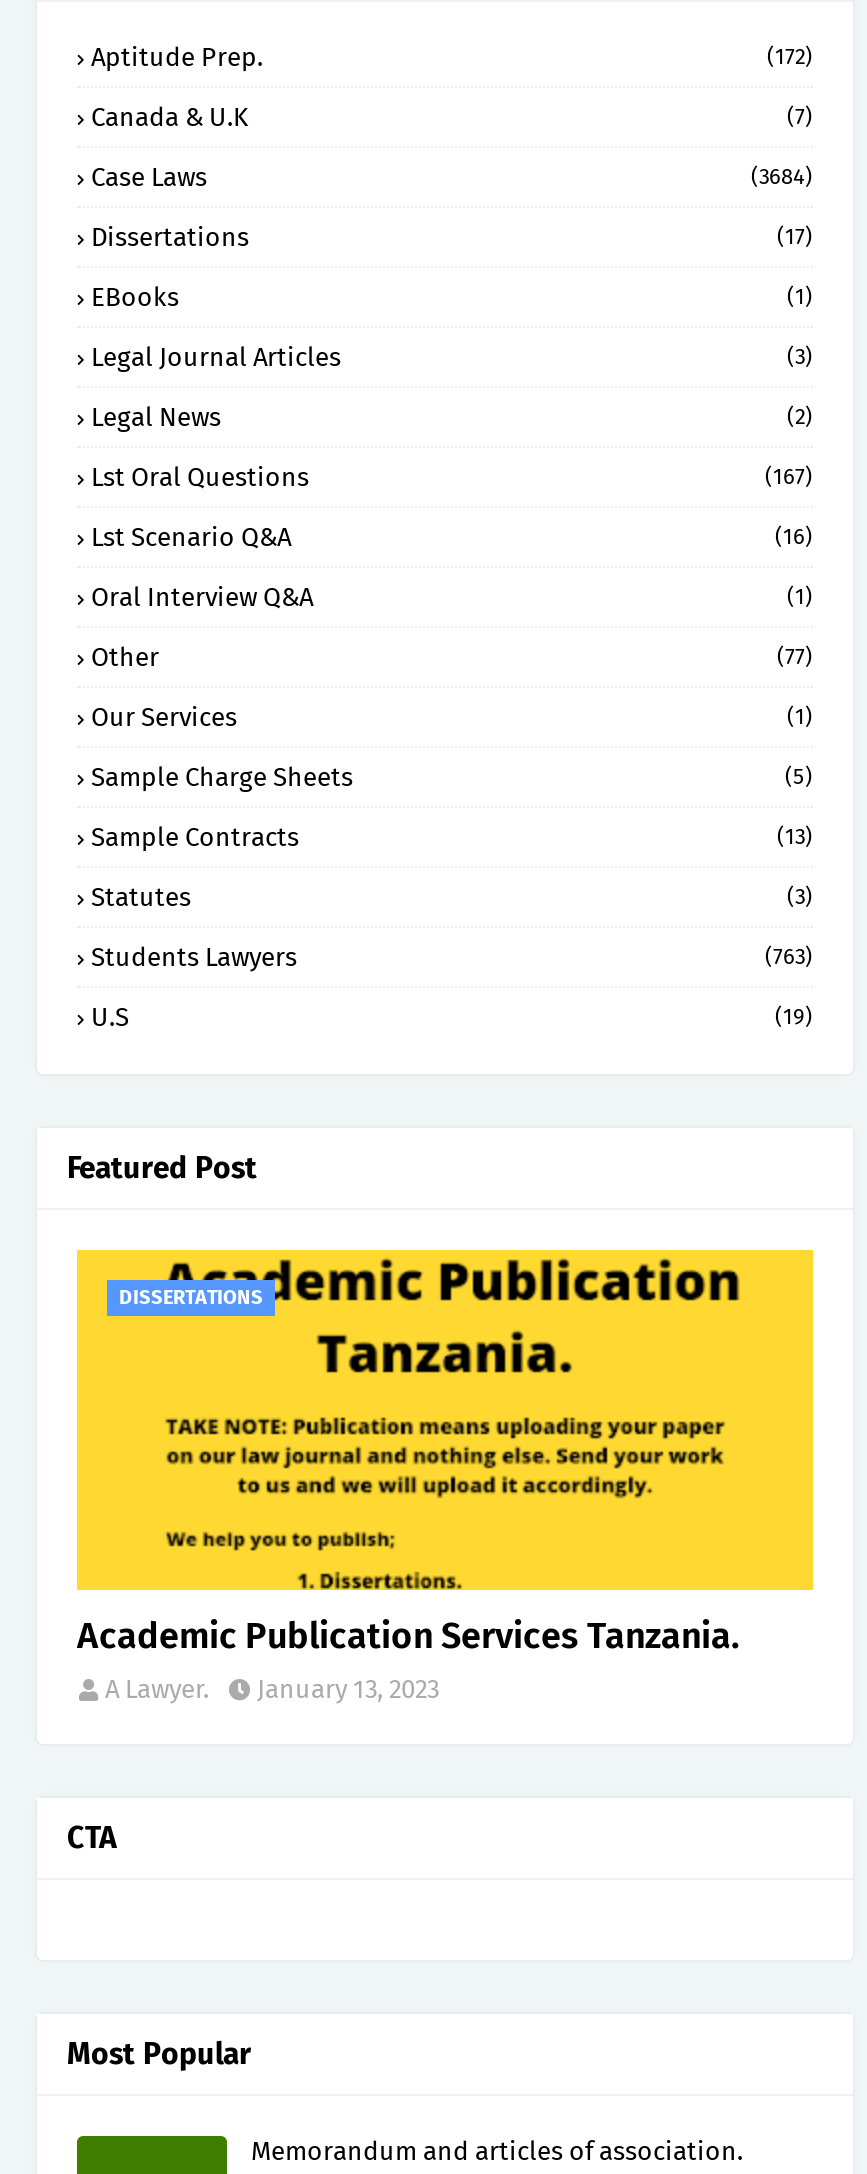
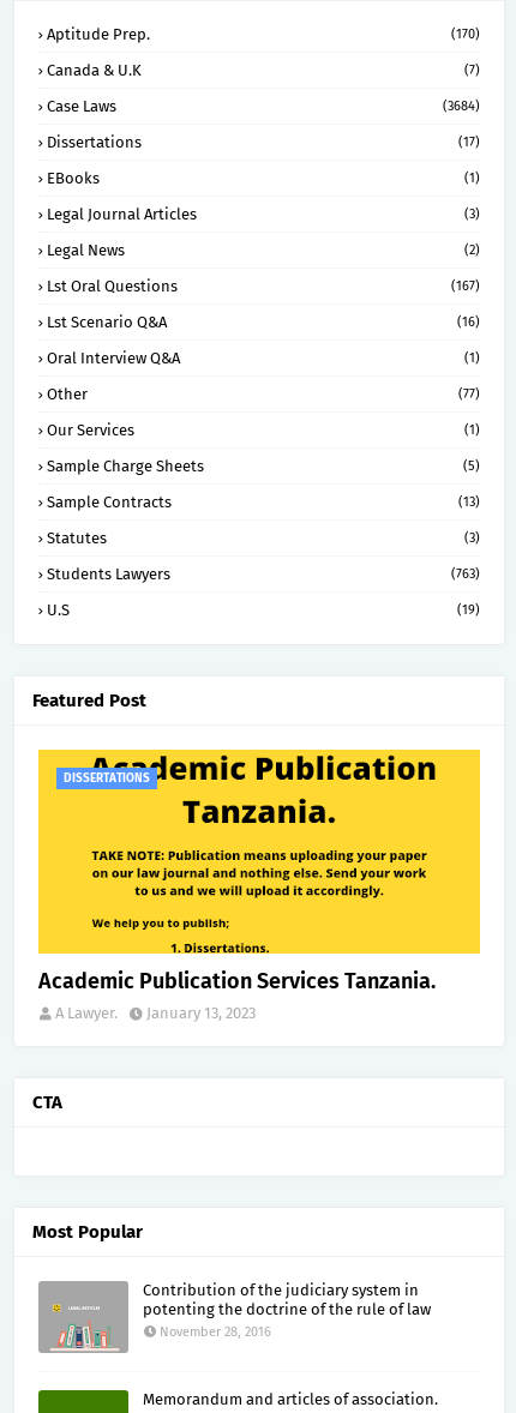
- (172)
+ (170)

+ [image]
+ Contribution of the judiciary system in
+ potenting the doctrine of the rule of law
+ November 28, 2016
